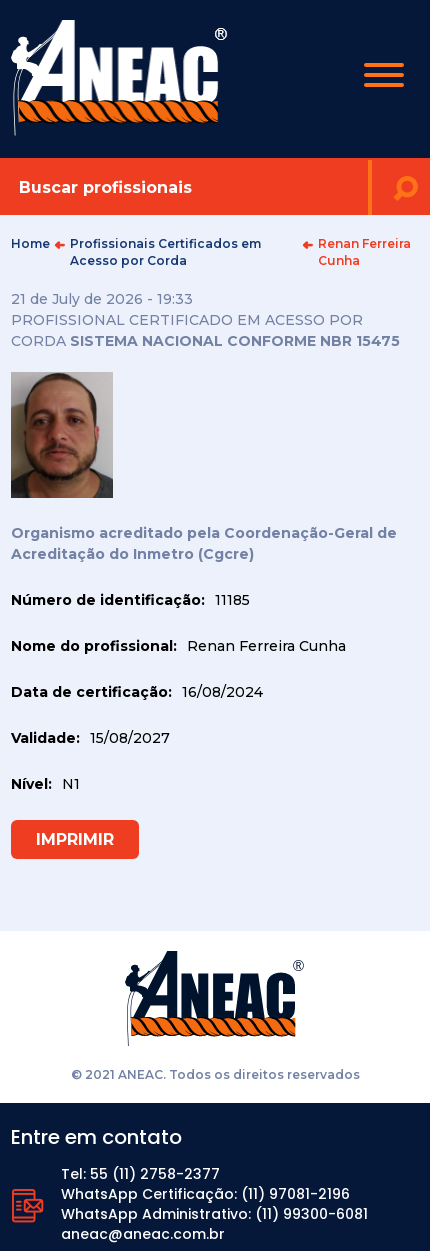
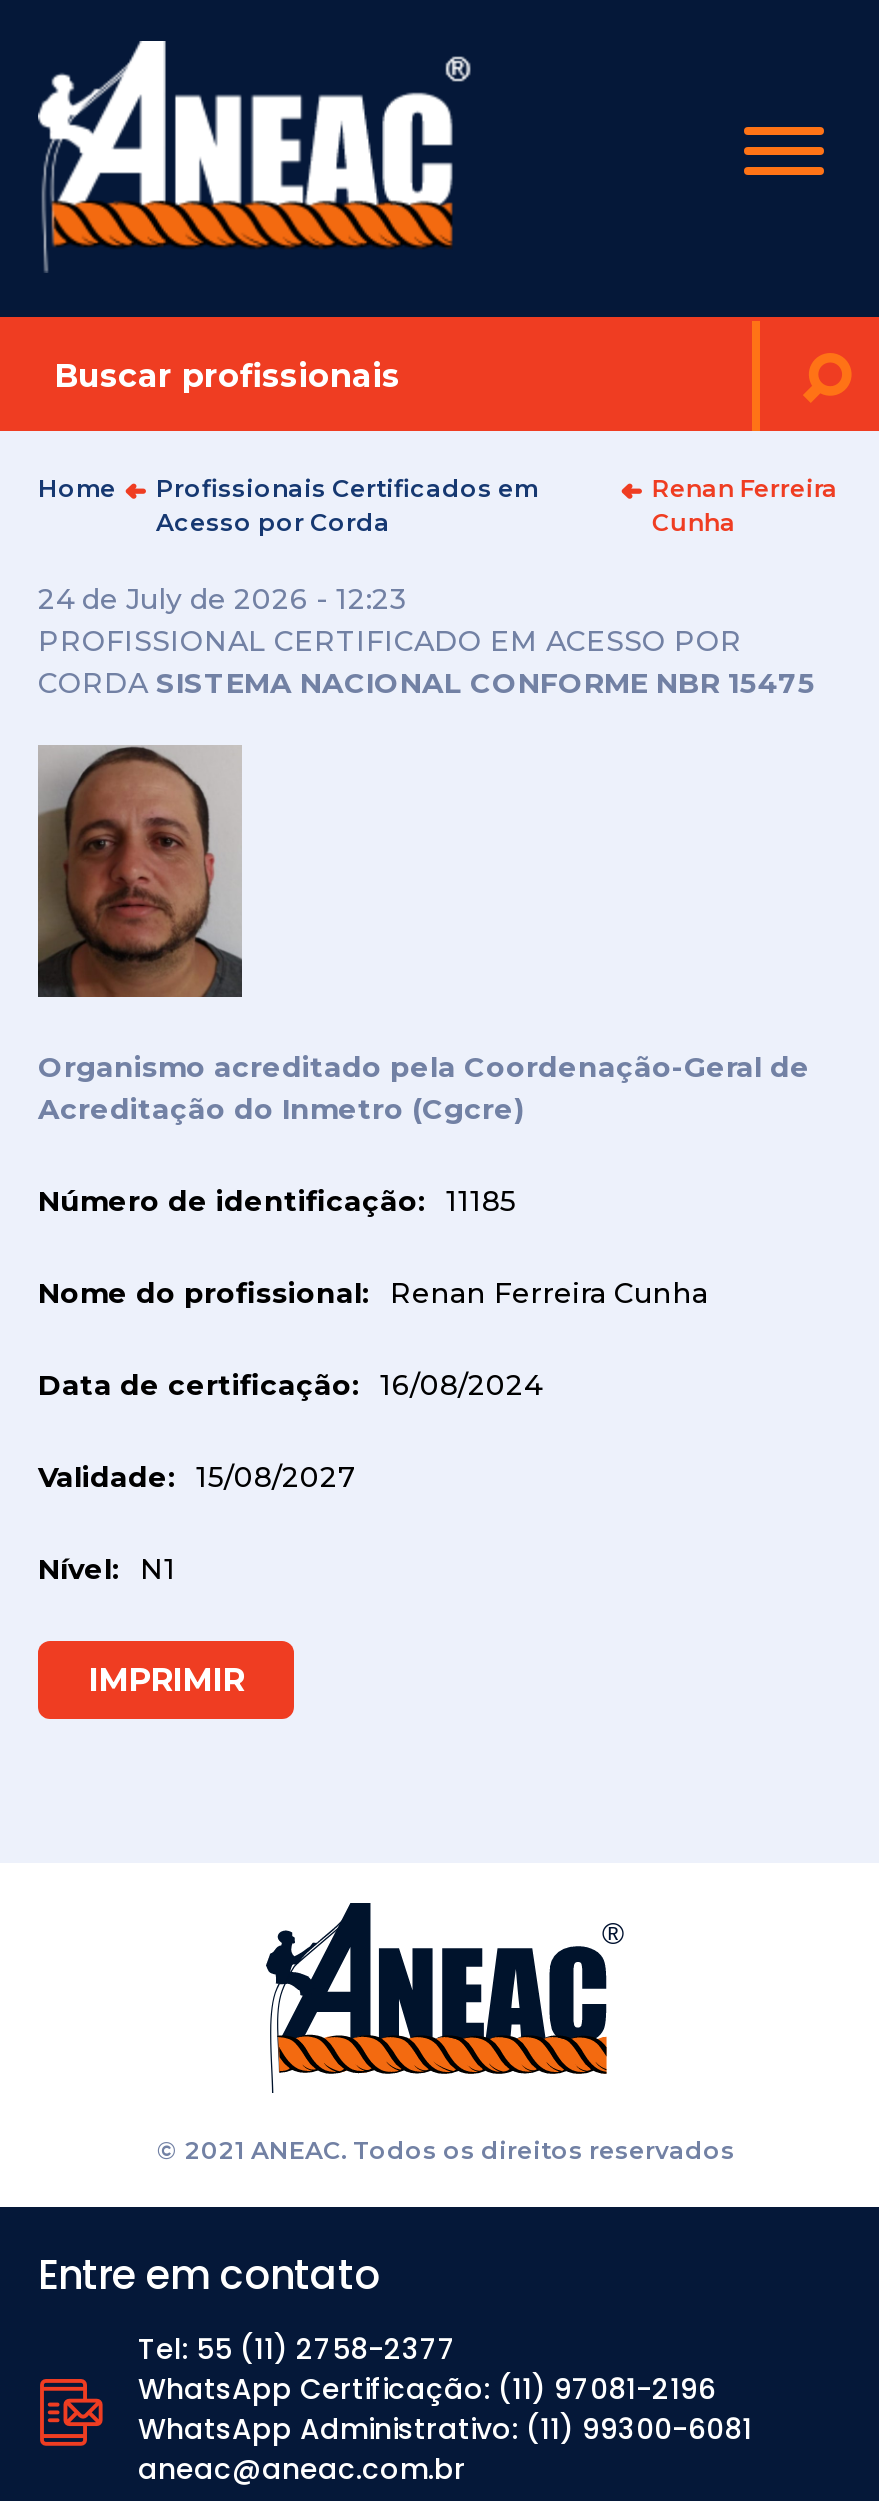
- 21 de July de 2026 - 19:33
+ 24 de July de 2026 - 12:23
